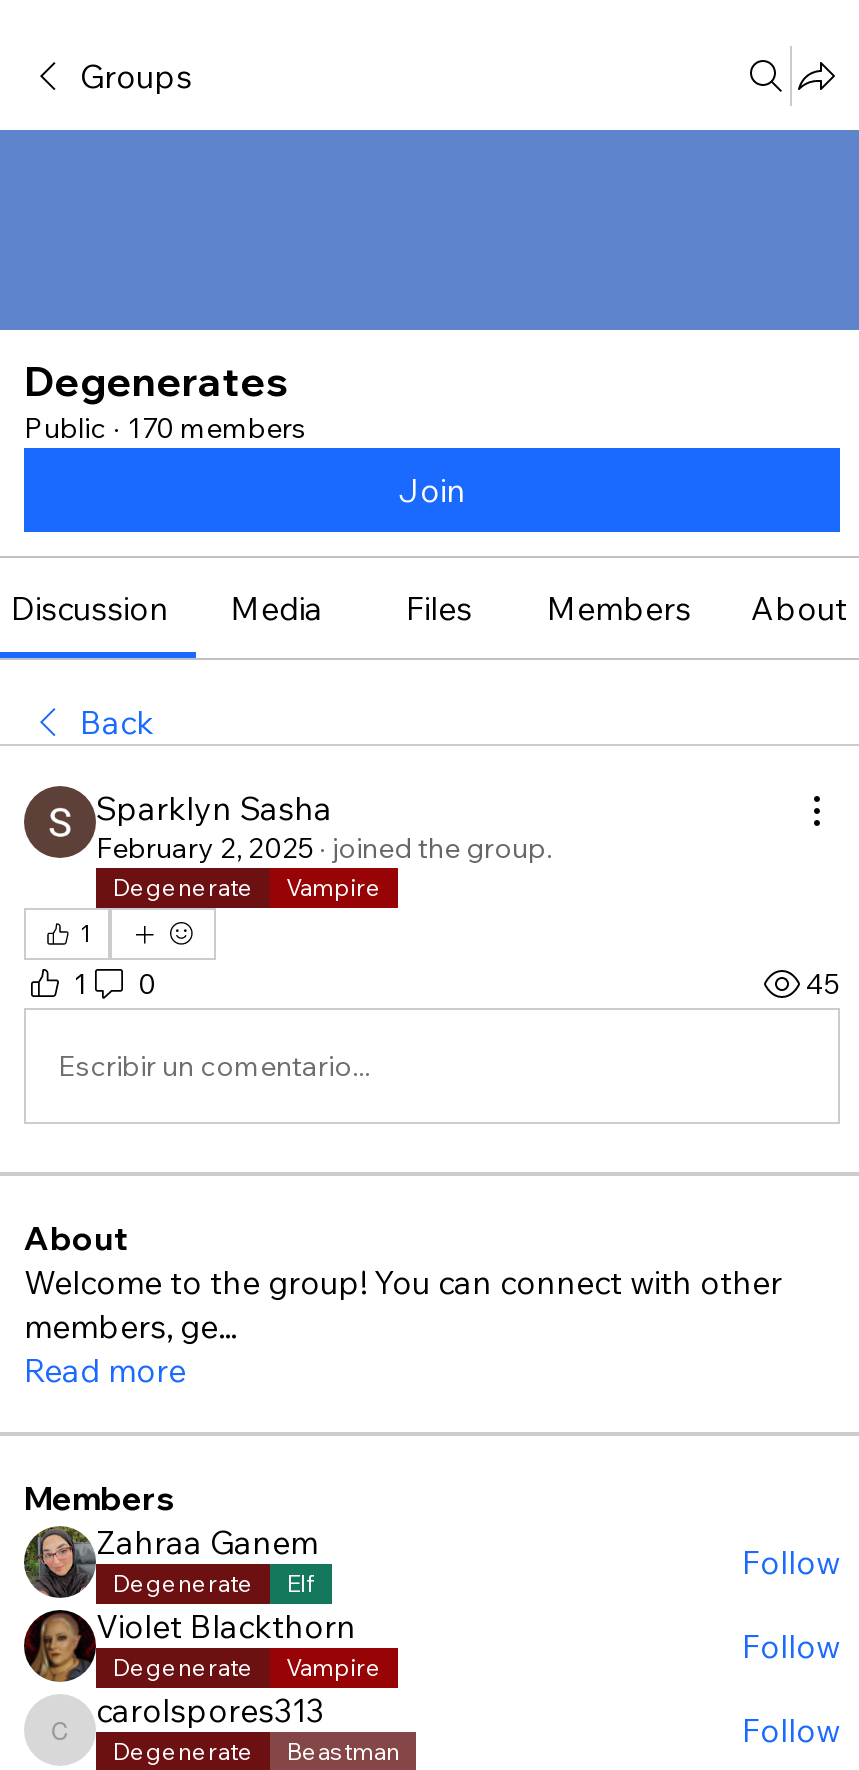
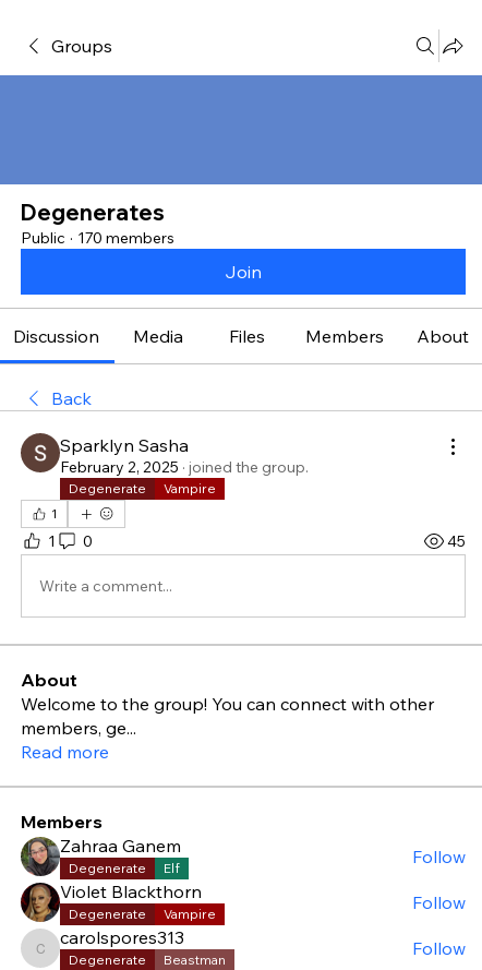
- Escribir un comentario...
+ Write a comment...
